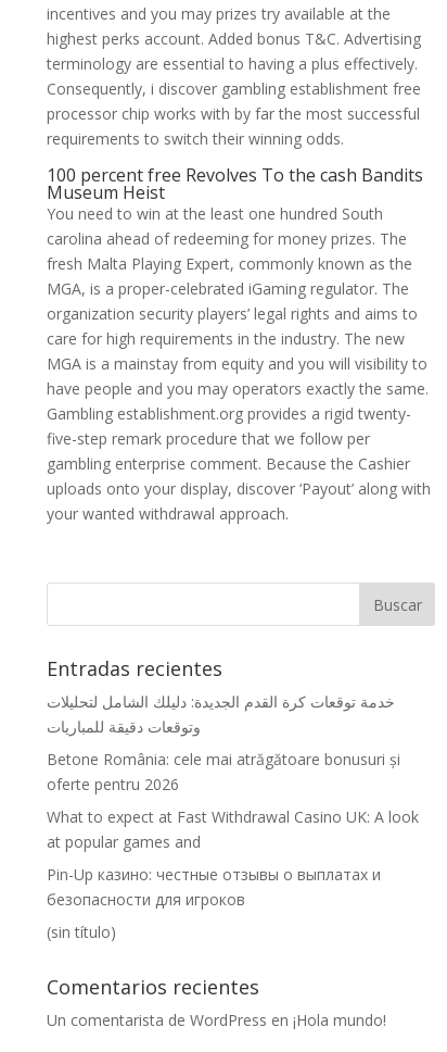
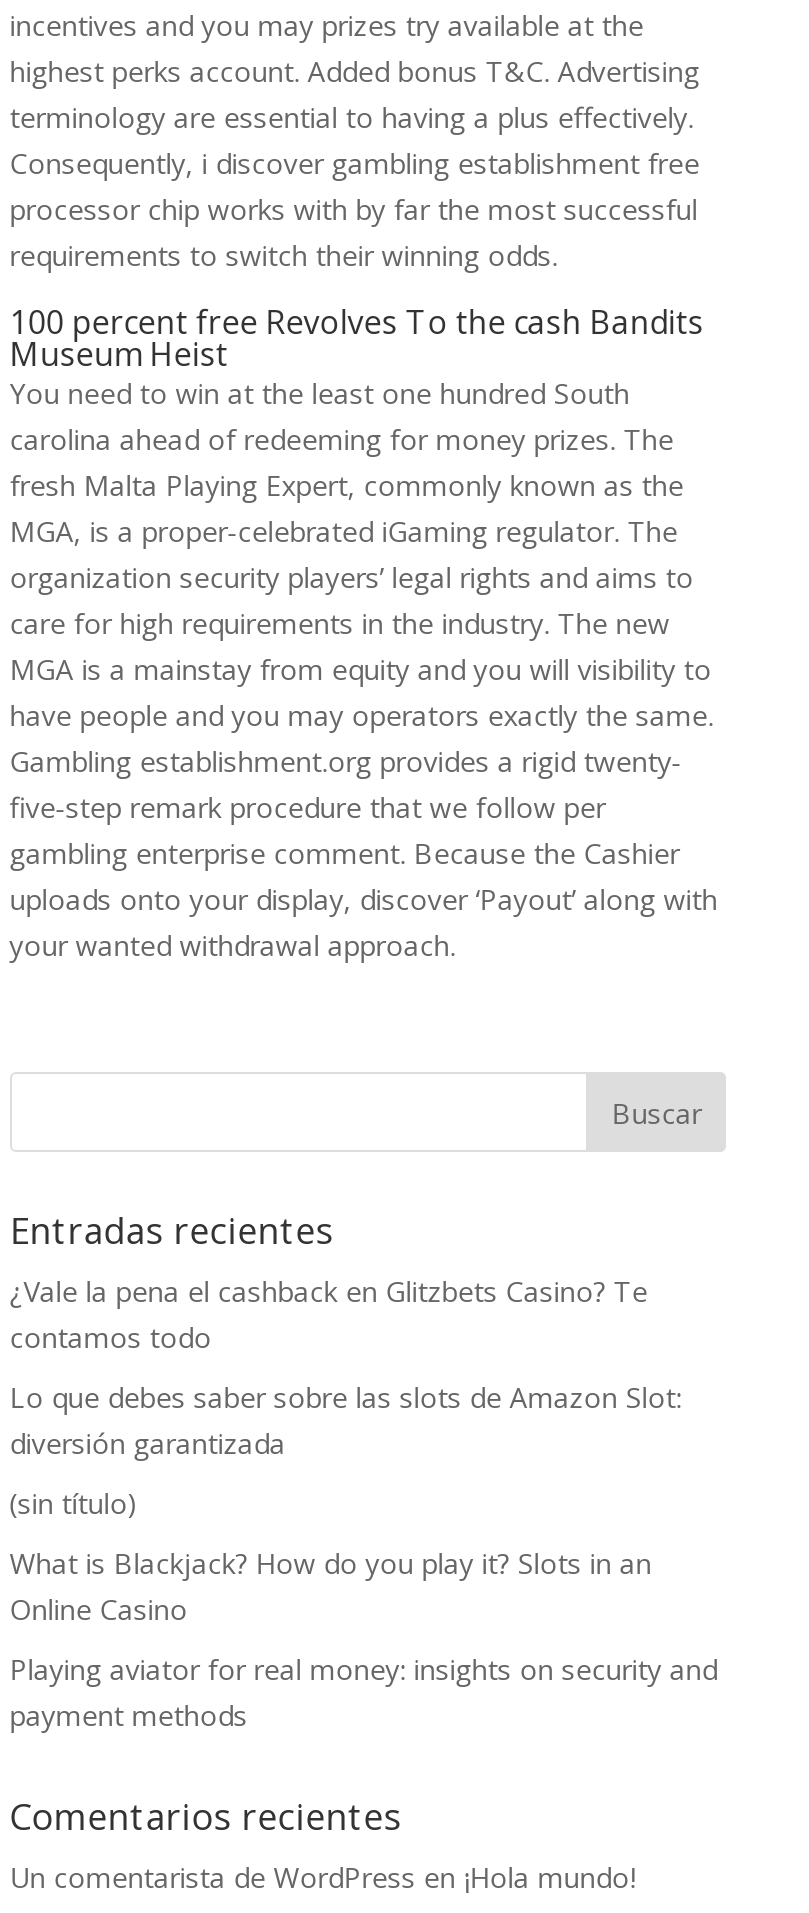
- خدمة توقعات كرة القدم الجديدة: دليلك الشامل لتحليلات
- وتوقعات دقيقة للمباريات
- Betone România: cele mai atrăgătoare bonusuri și
- oferte pentru 2026
- What to expect at Fast Withdrawal Casino UK: A look
- at popular games and
- Pin-Up казино: честные отзывы о выплатах и
- безопасности для игроков
+ ¿Vale la pena el cashback en Glitzbets Casino? Te
+ contamos todo
+ Lo que debes saber sobre las slots de Amazon Slot:
+ diversión garantizada

moved up: (sin título)

+ What is Blackjack? How do you play it? Slots in an
+ Online Casino
+ Playing aviator for real money: insights on security and
+ payment methods
